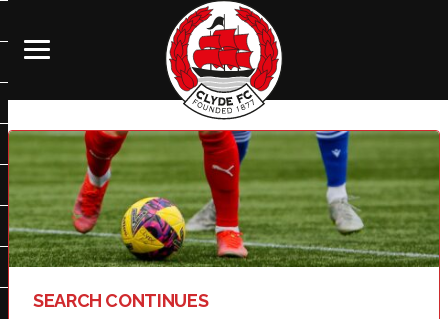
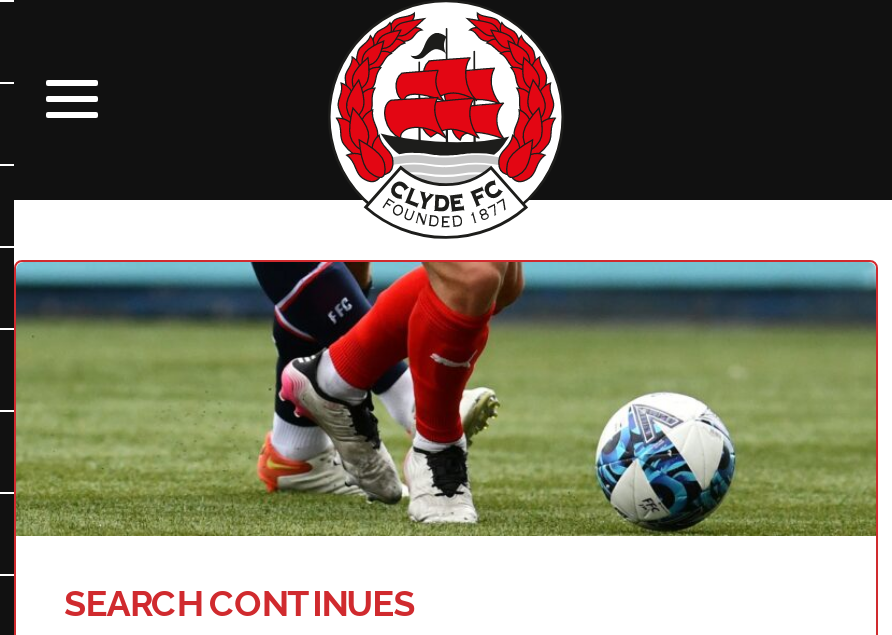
- [image]
+ [image]
